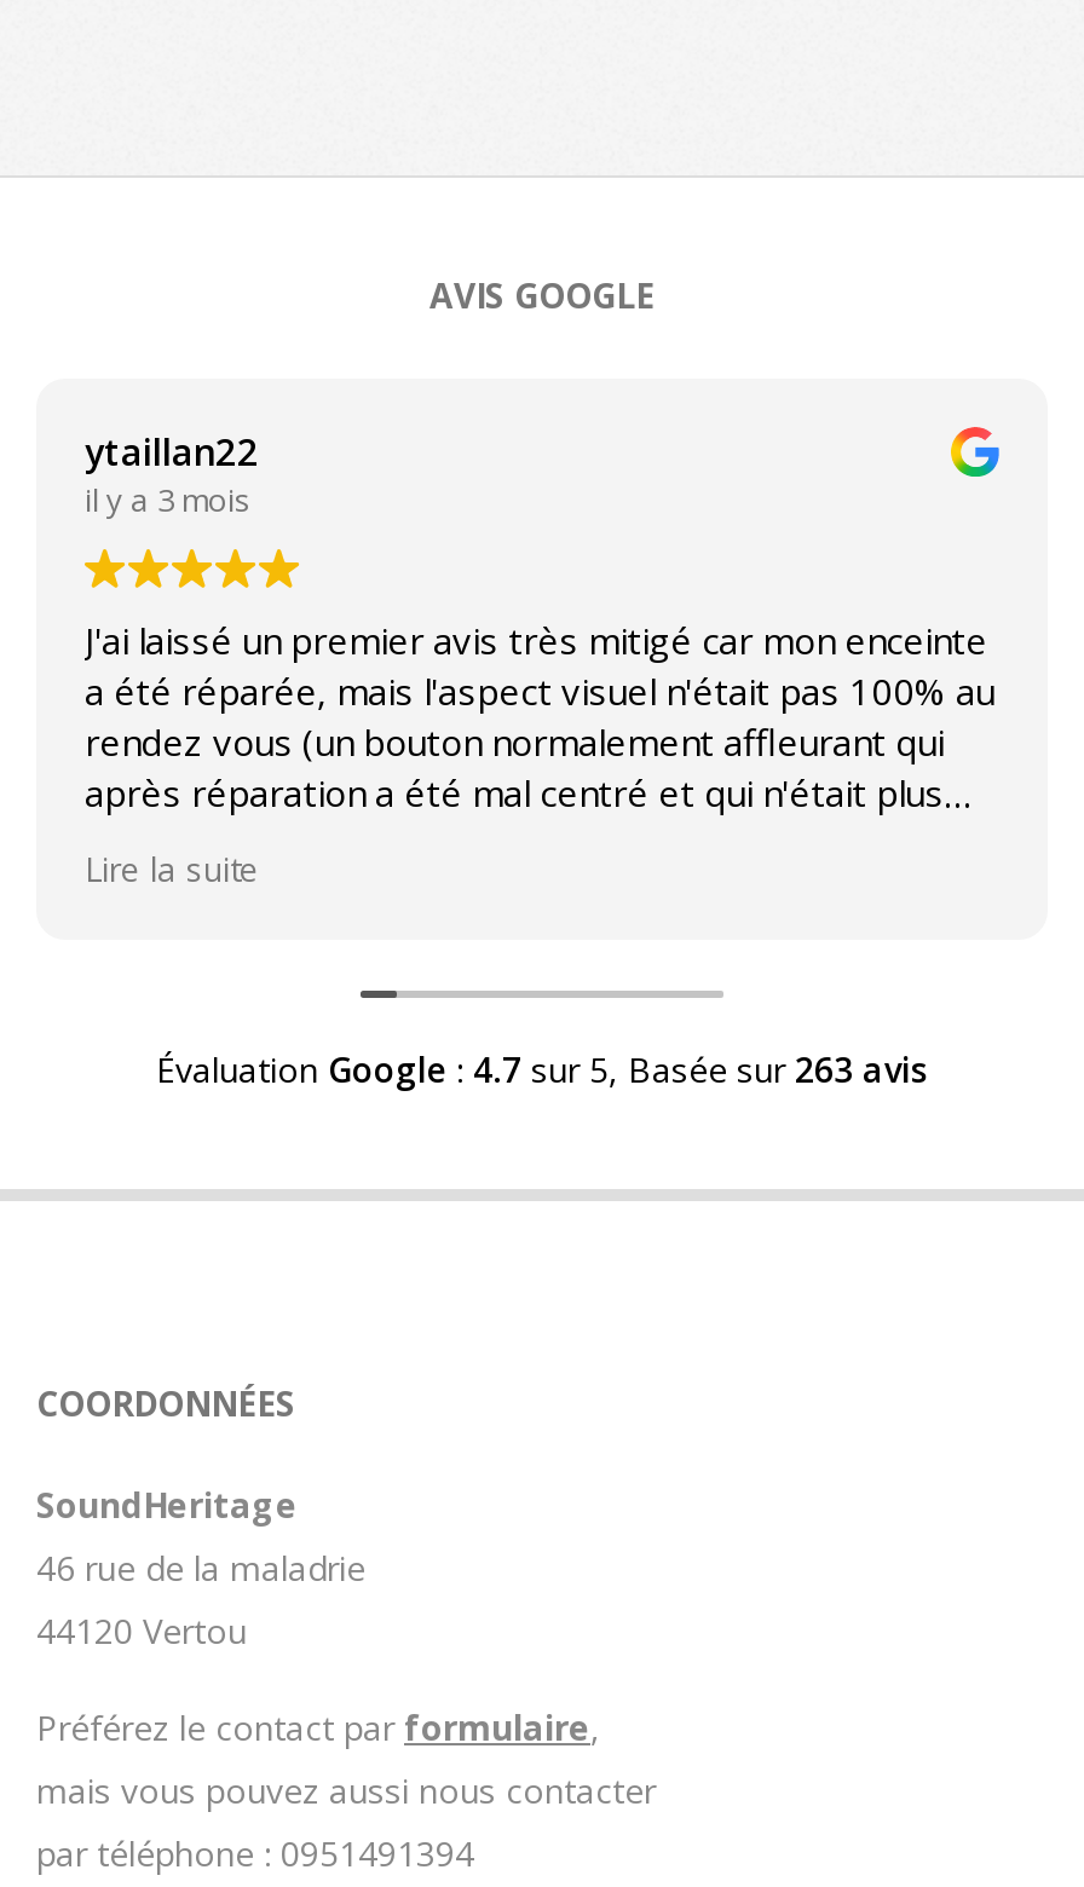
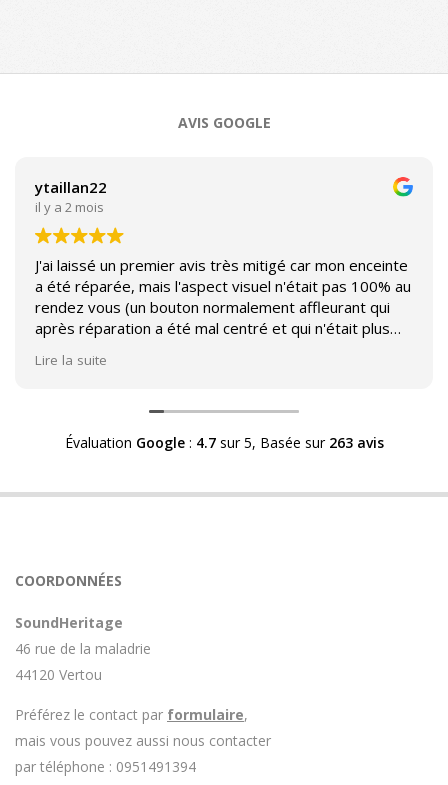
- il y a 3 mois
+ il y a 2 mois
